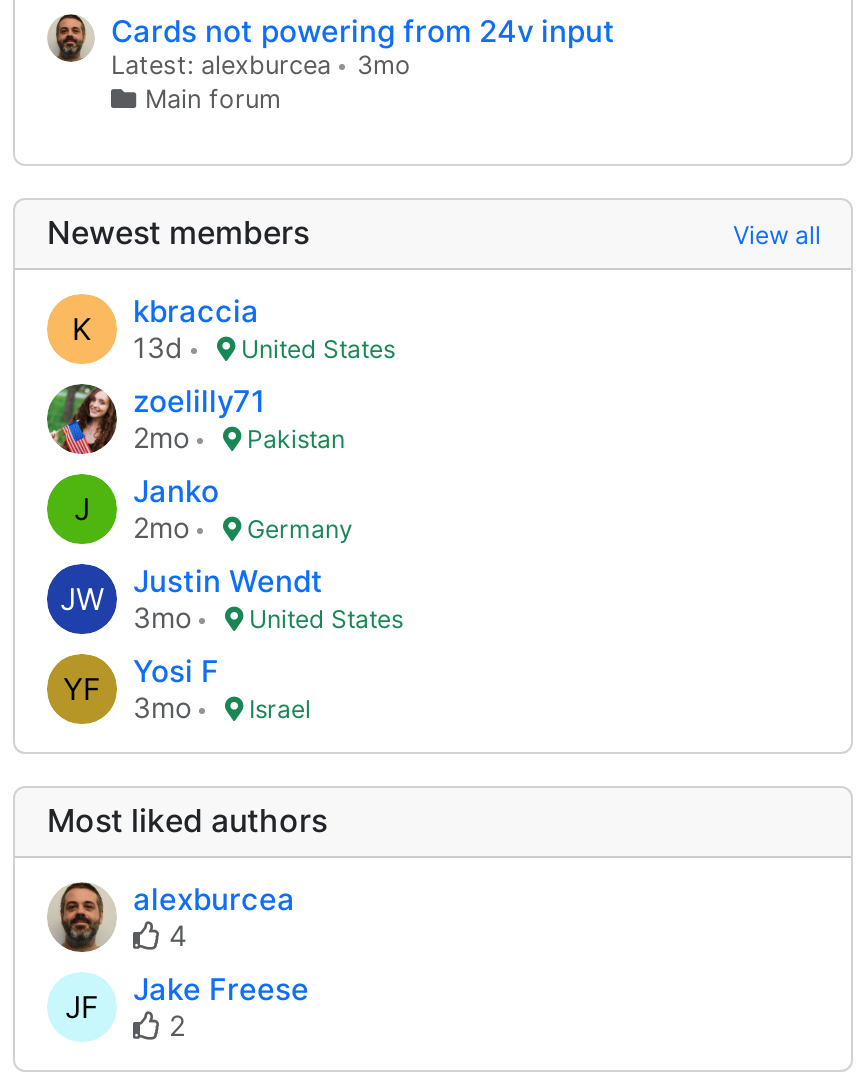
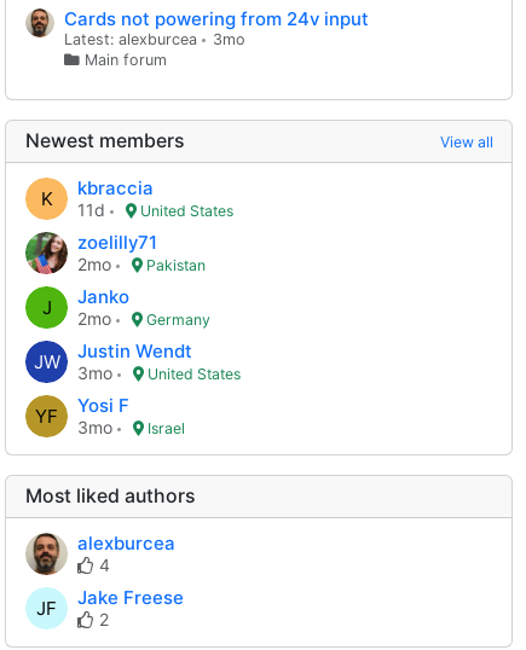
- K 13d kbraccia United States
+ K 11d kbraccia United States
